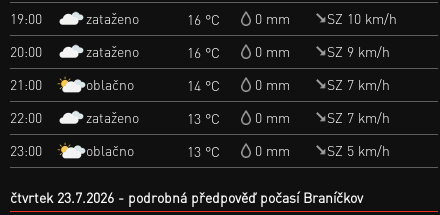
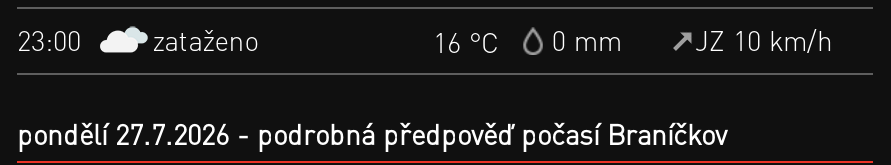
- 19:00
+ 23:00

- SZ 10 km/h
- 20:00
- zataženo
- 16 °C
- 0 mm
- SZ 9 km/h
- 21:00
- oblačno
- 14 °C
- 0 mm
- SZ 7 km/h
- 22:00
- zataženo
- 13 °C
- 0 mm
- SZ 7 km/h
- 23:00
- oblačno
- 13 °C
- 0 mm
- SZ 5 km/h
- čtvrtek 23.7.2026
+ JZ 10 km/h
+ pondělí 27.7.2026
